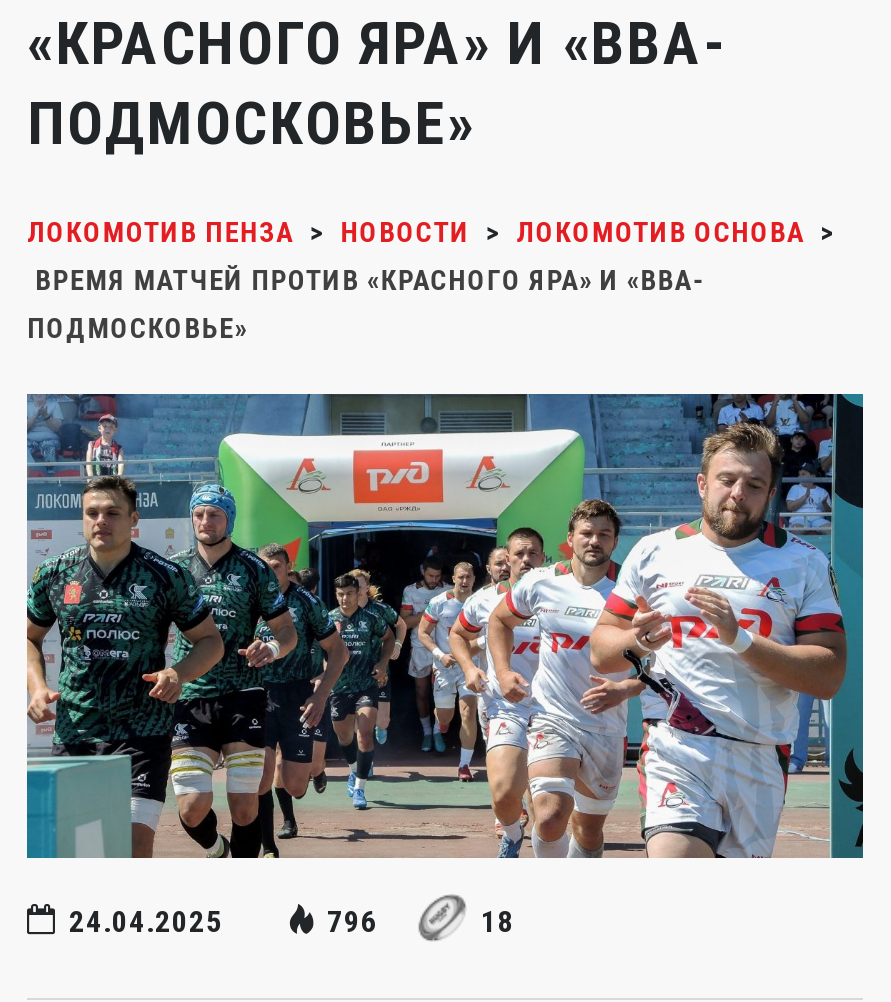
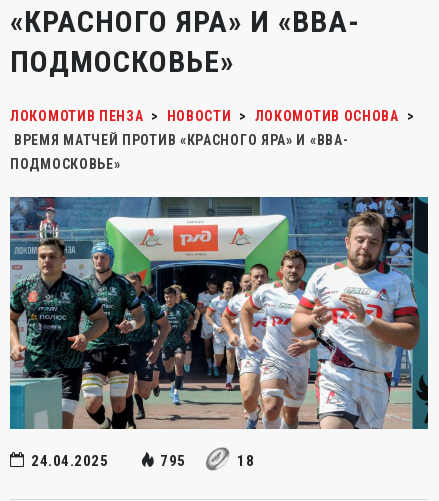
- 796
+ 795
